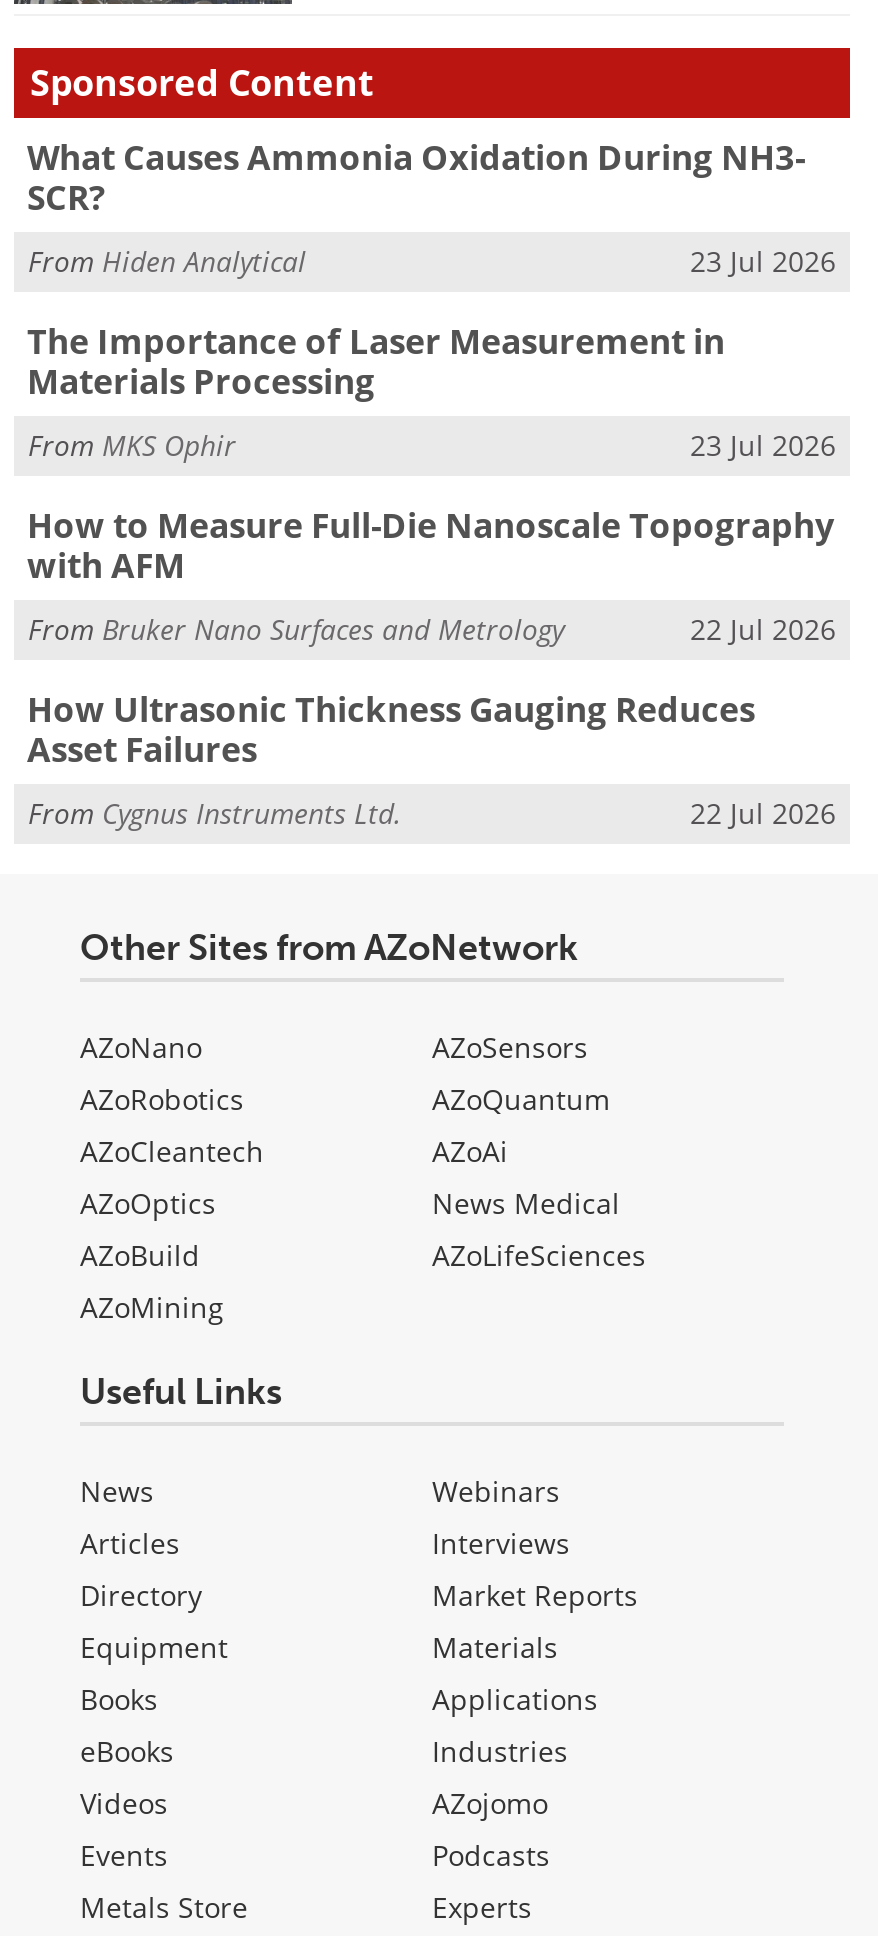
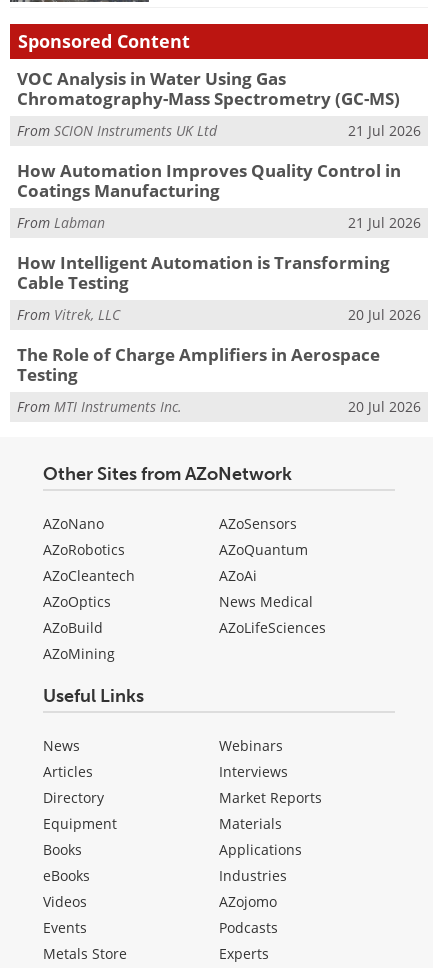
- What Causes Ammonia Oxidation During NH3-
- SCR?
+ VOC Analysis in Water Using Gas
+ Chromatography-Mass Spectrometry (GC-MS)

- From Hiden Analytical
- 23 Jul 2026
+ From SCION Instruments UK Ltd
+ 21 Jul 2026

- The Importance of Laser Measurement in
- Materials Processing
+ How Automation Improves Quality Control in
+ Coatings Manufacturing

- From MKS Ophir
- 23 Jul 2026
+ From Labman
+ 21 Jul 2026

- How to Measure Full-Die Nanoscale Topography
- with AFM
+ How Intelligent Automation is Transforming
+ Cable Testing

- From Bruker Nano Surfaces and Metrology
- 22 Jul 2026
+ From Vitrek, LLC
+ 20 Jul 2026

- How Ultrasonic Thickness Gauging Reduces
- Asset Failures
+ The Role of Charge Amplifiers in Aerospace
+ Testing

- From Cygnus Instruments Ltd.
- 22 Jul 2026
+ From MTI Instruments Inc.
+ 20 Jul 2026
